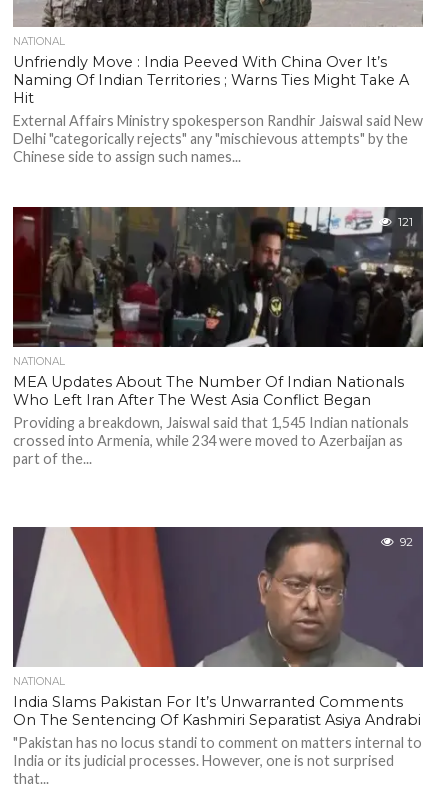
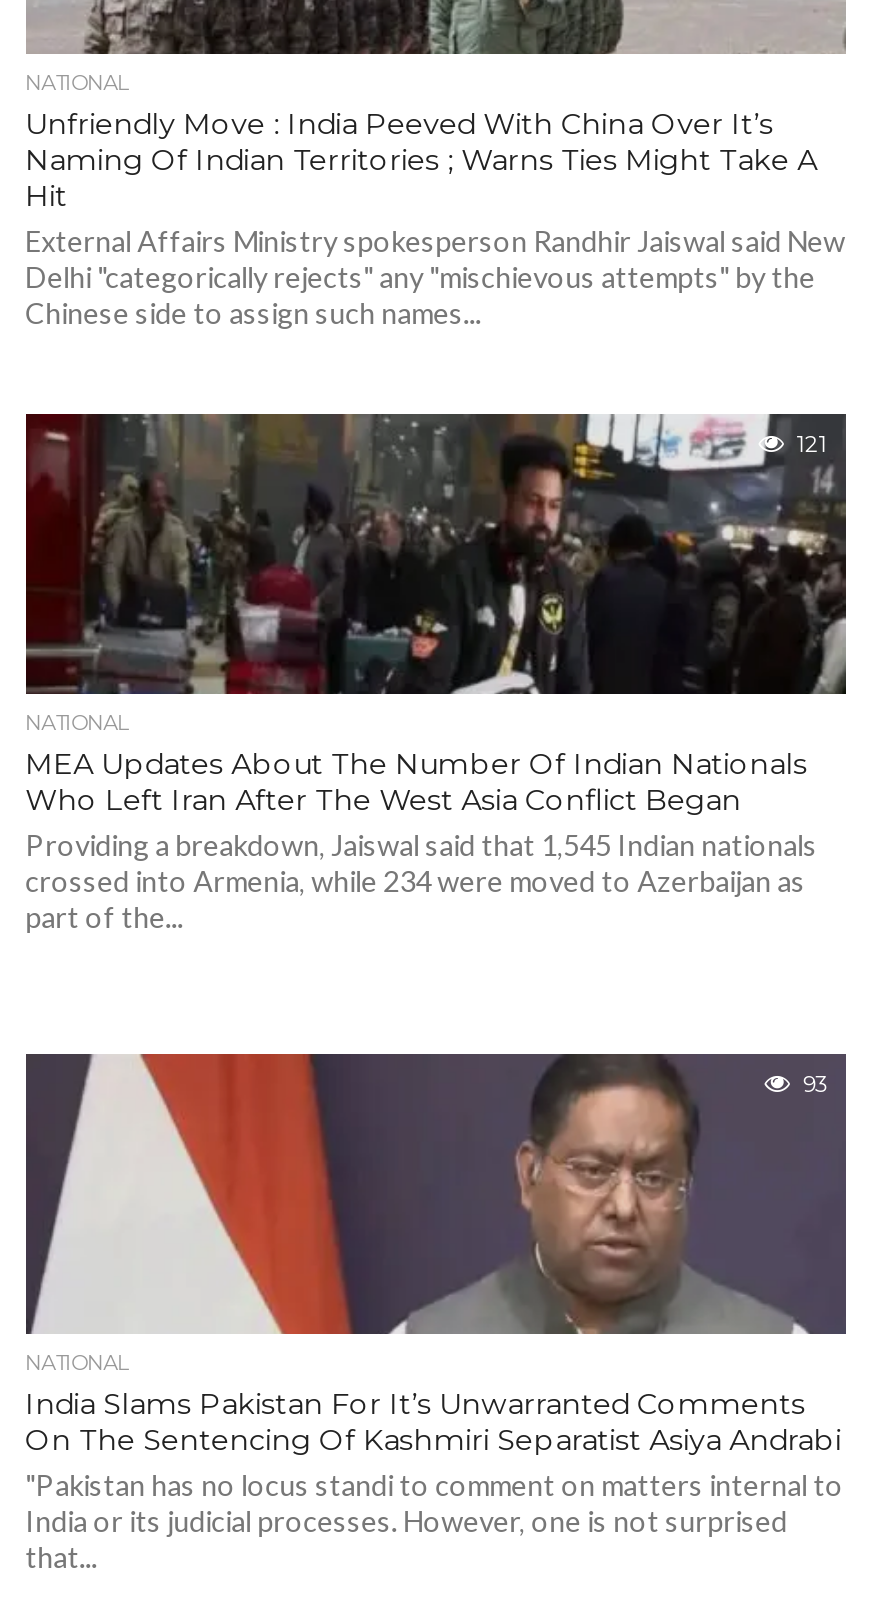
- 92
+ 93
